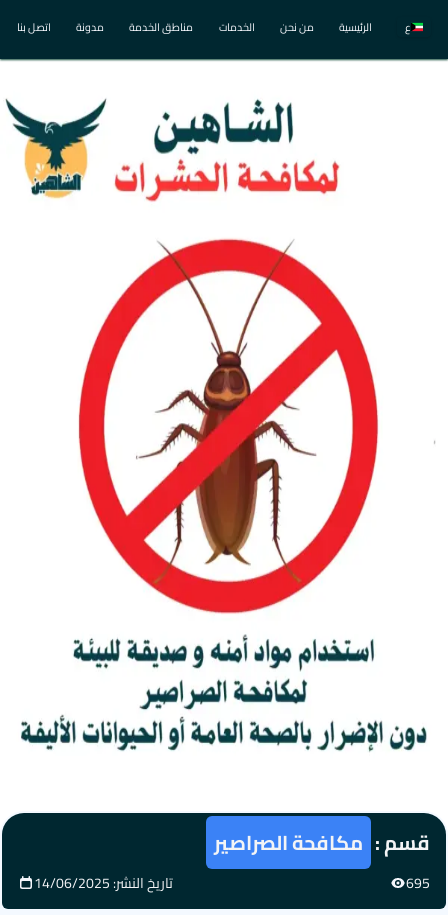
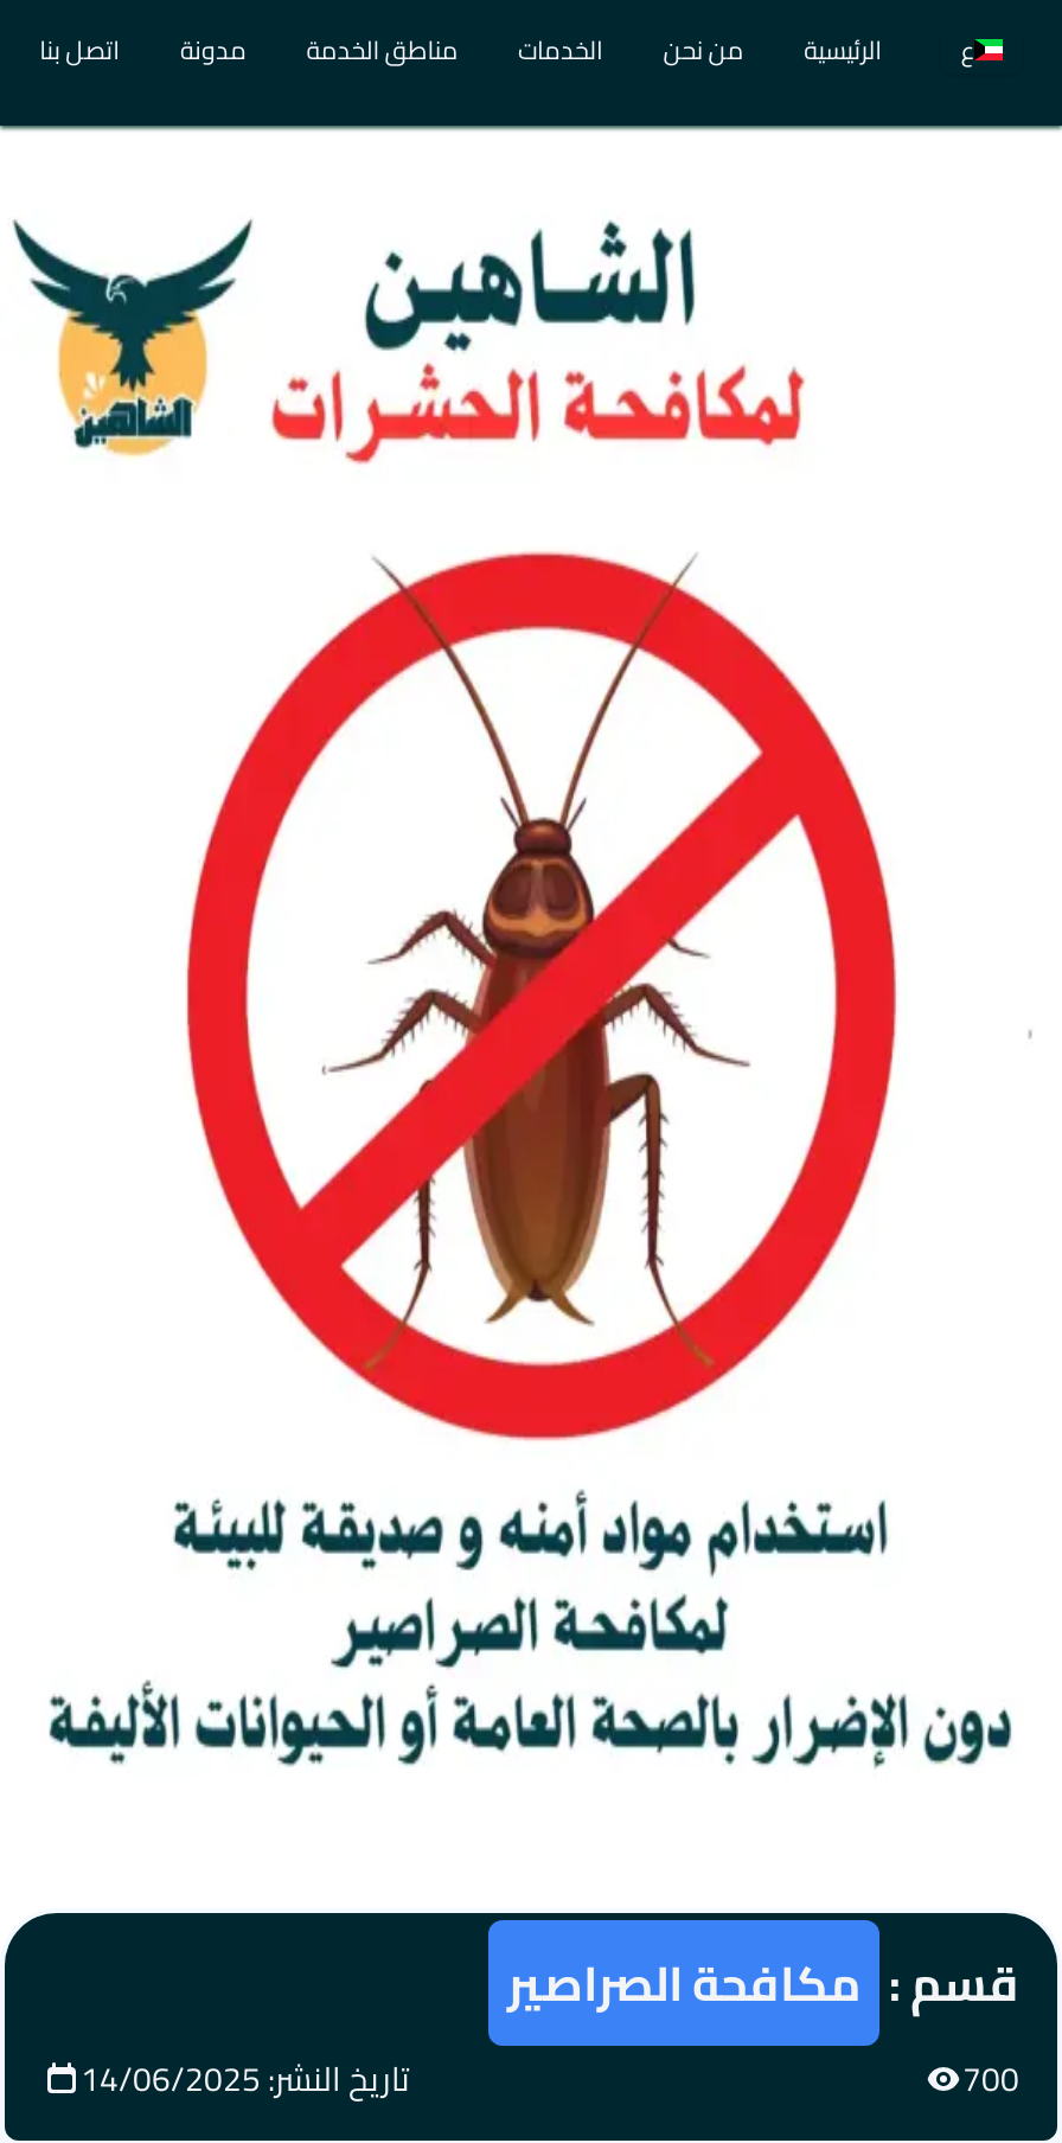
- 695
+ 700
